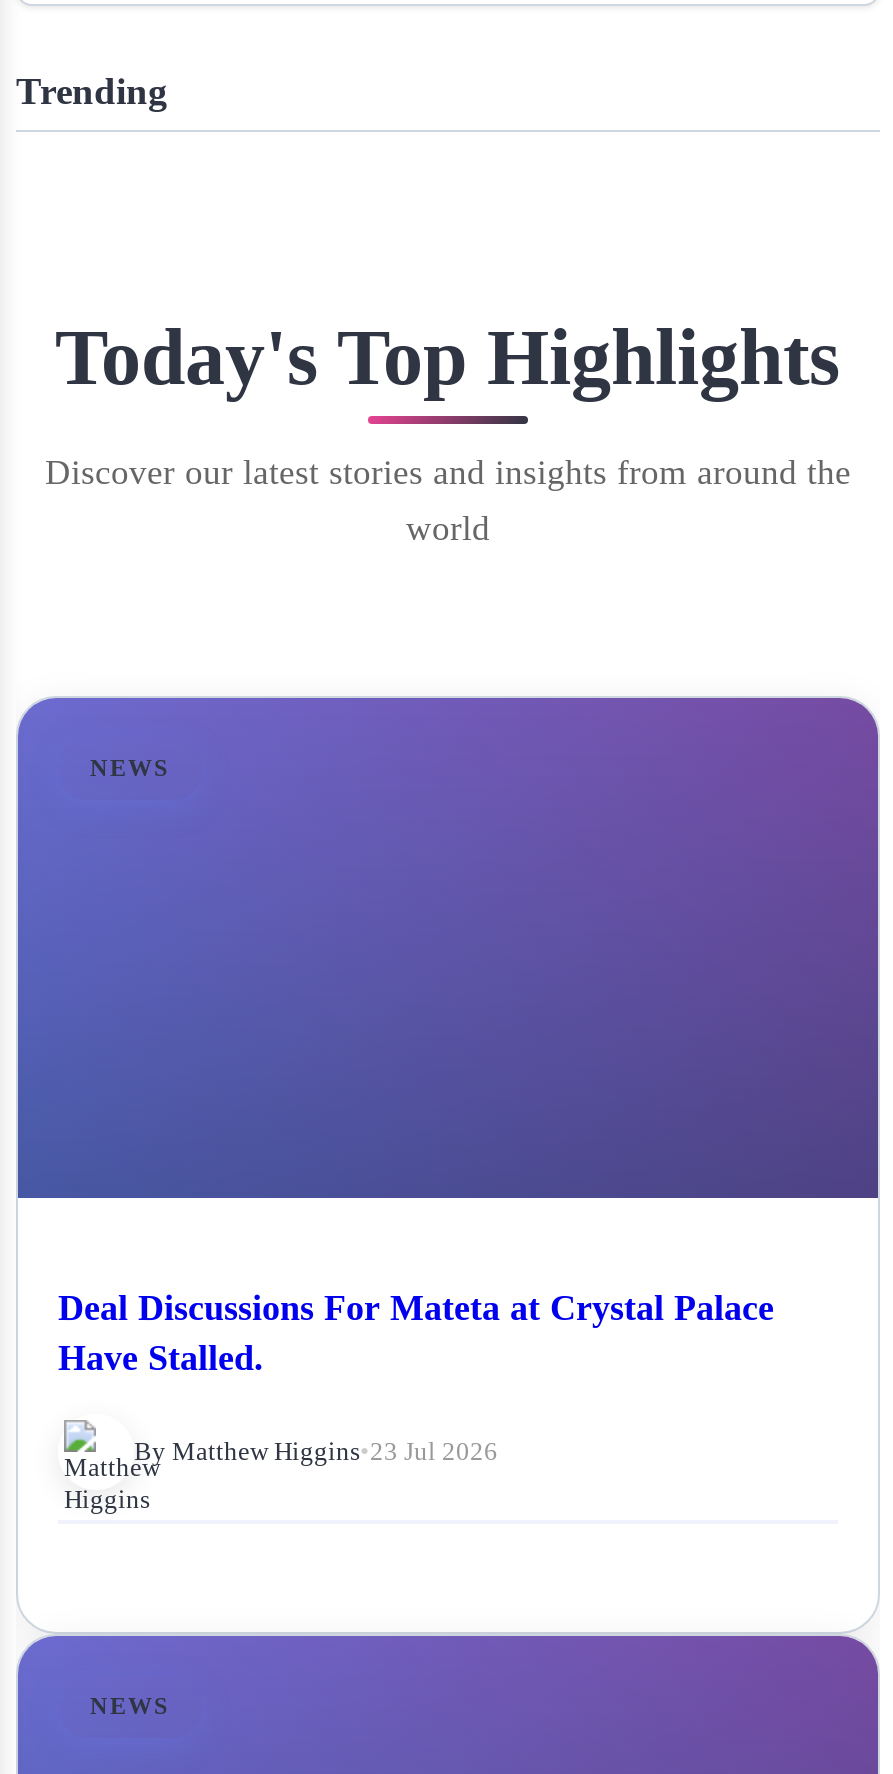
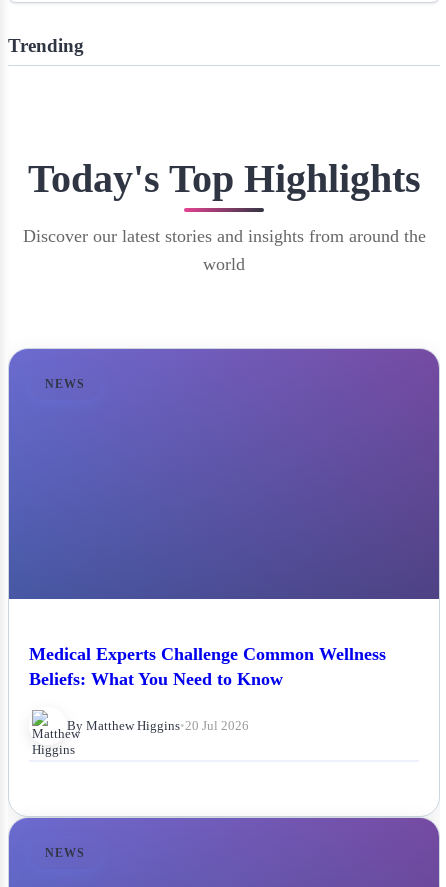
- Deal Discussions For Mateta at Crystal Palace
- Have Stalled.
+ Medical Experts Challenge Common Wellness
+ Beliefs: What You Need to Know

- By Matthew Higgins • 23 Jul 2026
+ By Matthew Higgins • 20 Jul 2026
